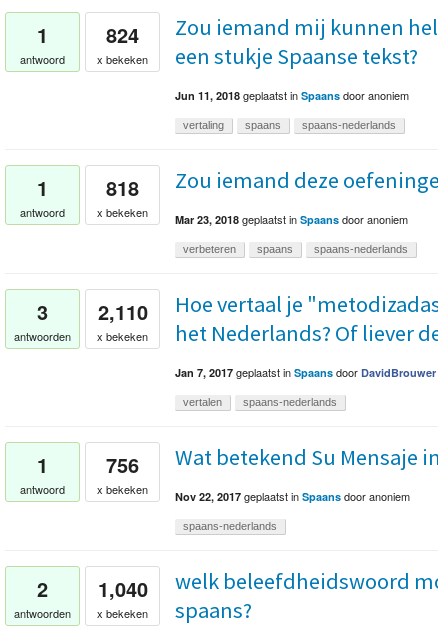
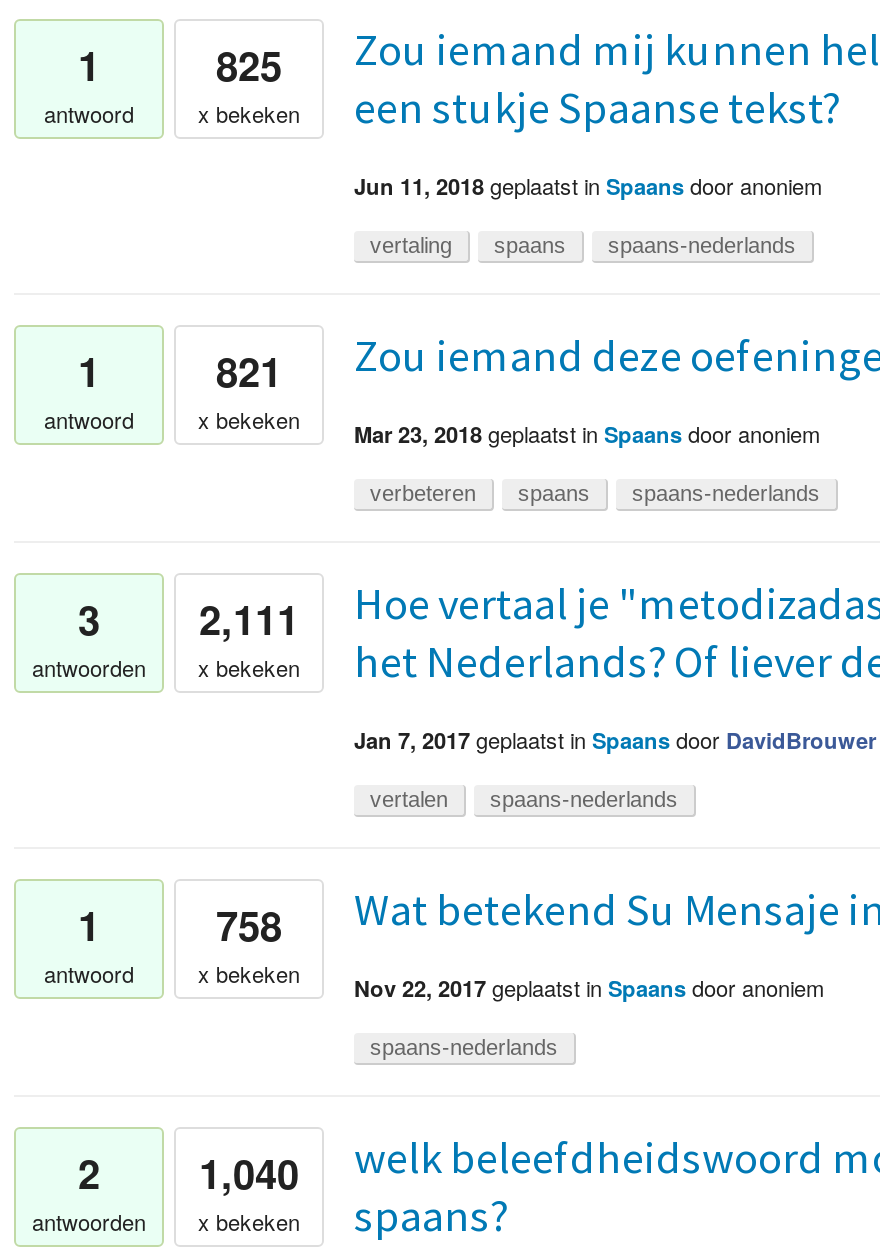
- 824
+ 825

- 818
+ 821

- 2,110
+ 2,111

- 756
+ 758
